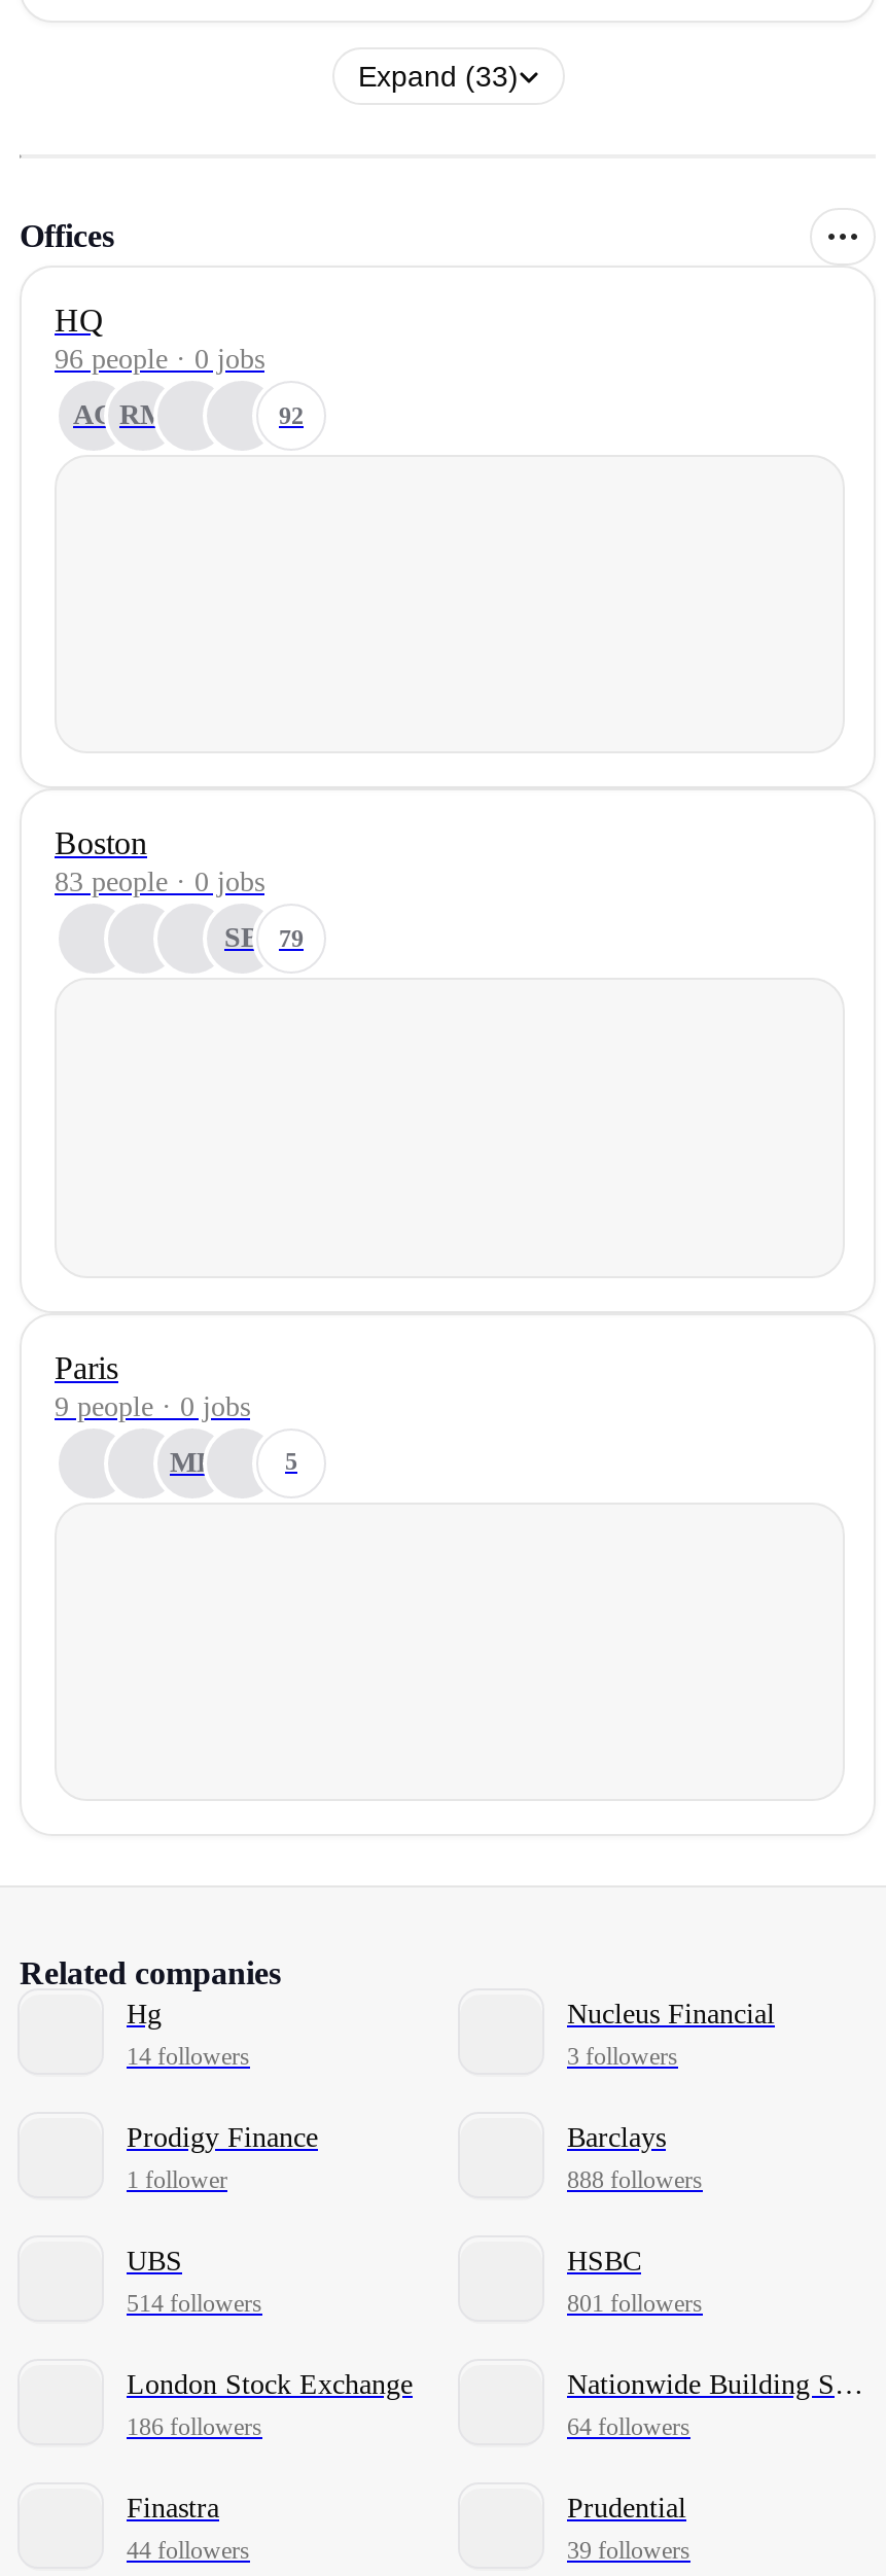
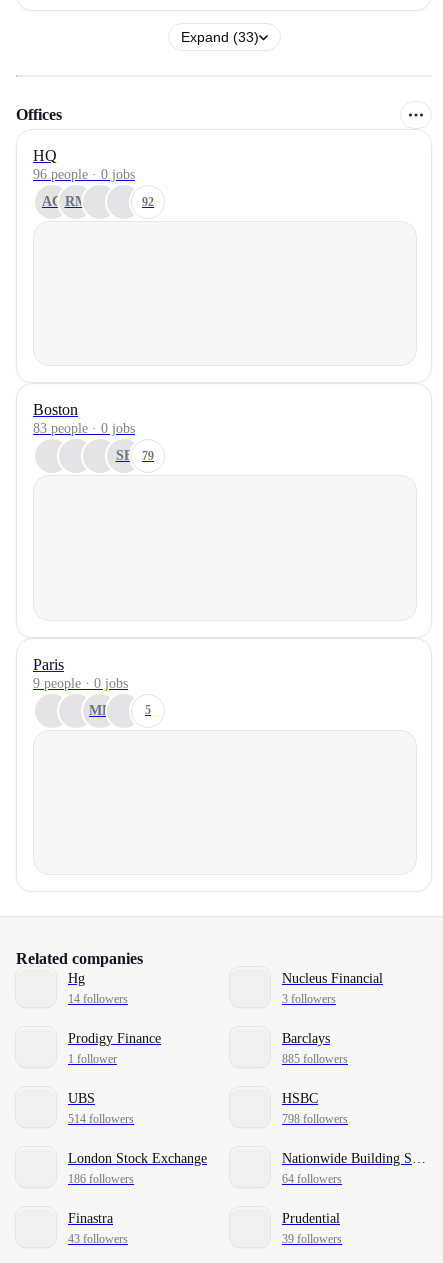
- 888 followers
+ 885 followers

- 801 followers
+ 798 followers

- 44 followers
+ 43 followers
